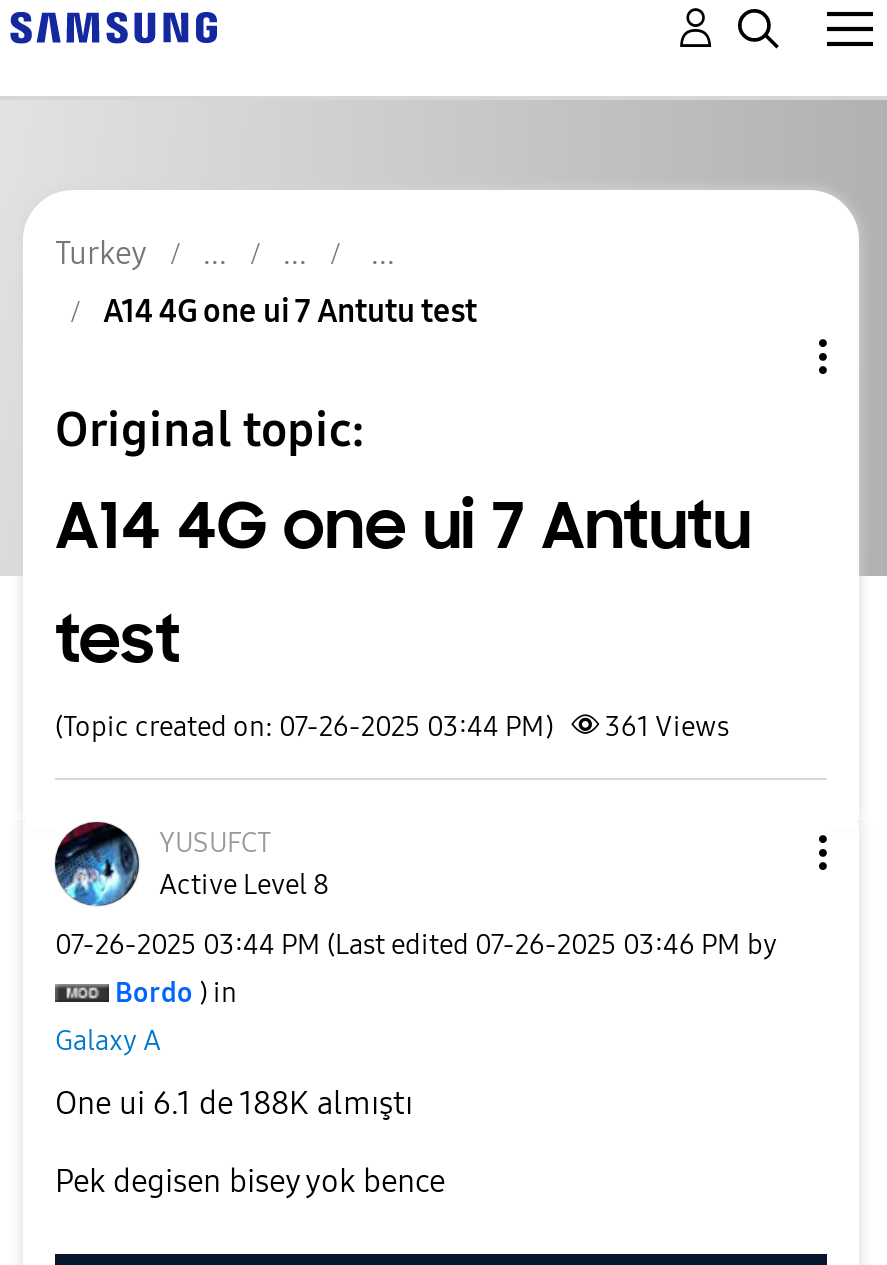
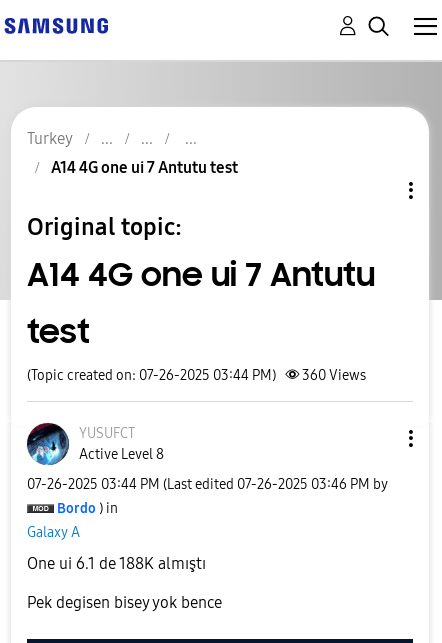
- (Topic created on: 07-26-2025 03:44 PM) 361 Views
+ (Topic created on: 07-26-2025 03:44 PM) 360 Views
